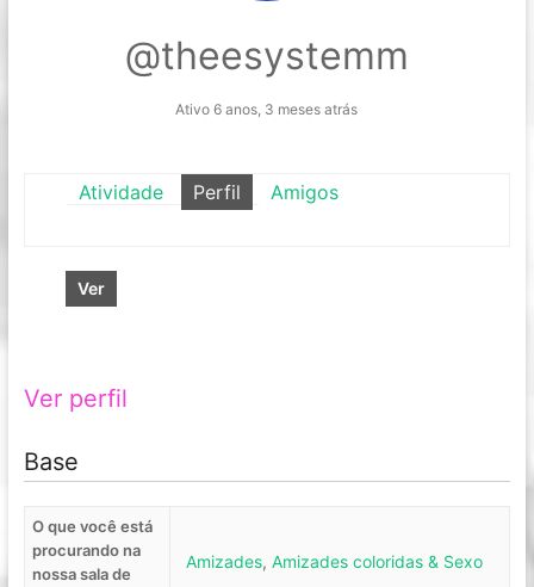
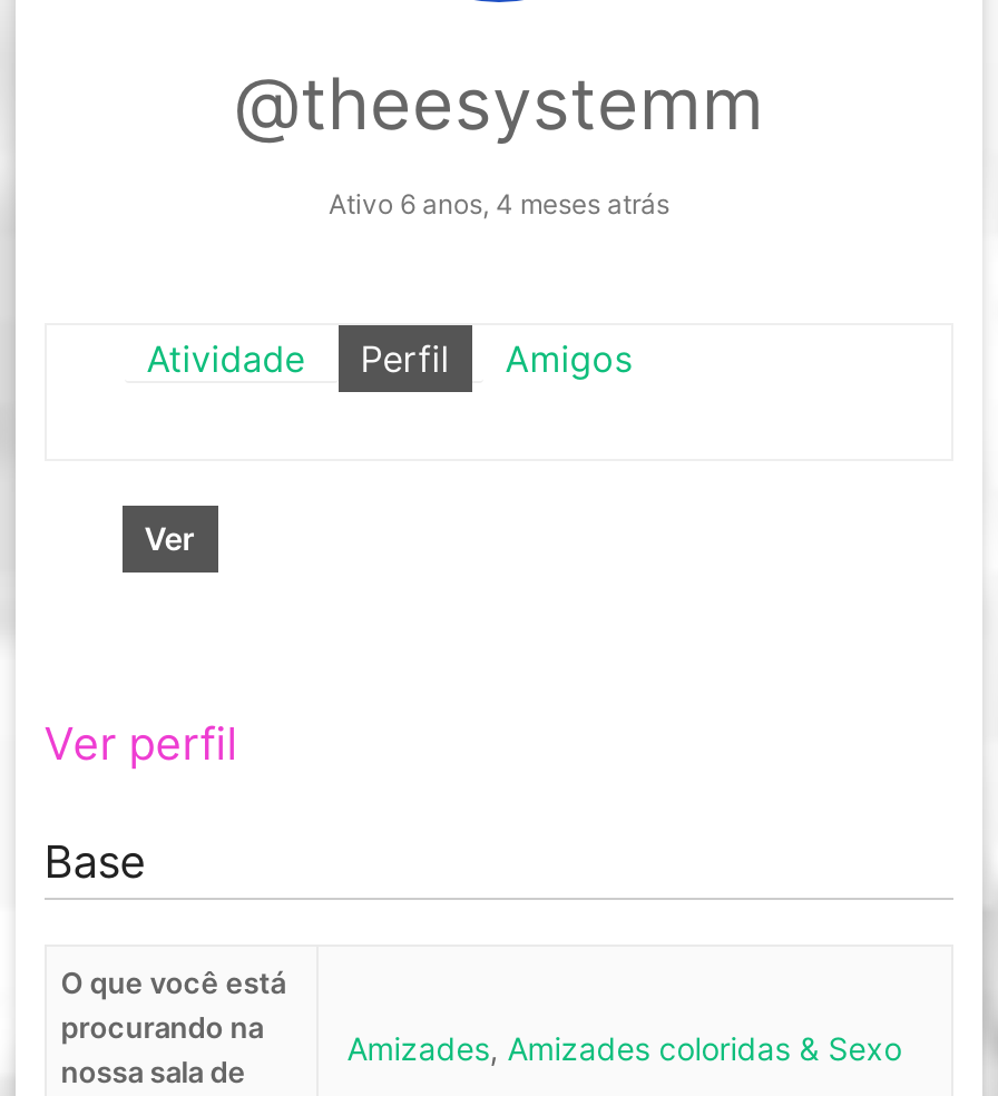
- Ativo 6 anos, 3 meses atrás
+ Ativo 6 anos, 4 meses atrás
